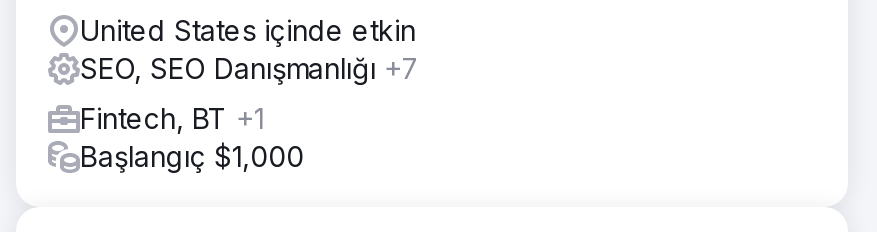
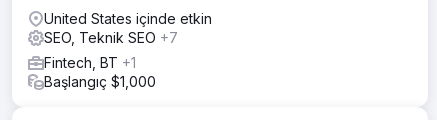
- SEO, SEO Danışmanlığı +7
+ SEO, Teknik SEO +7
